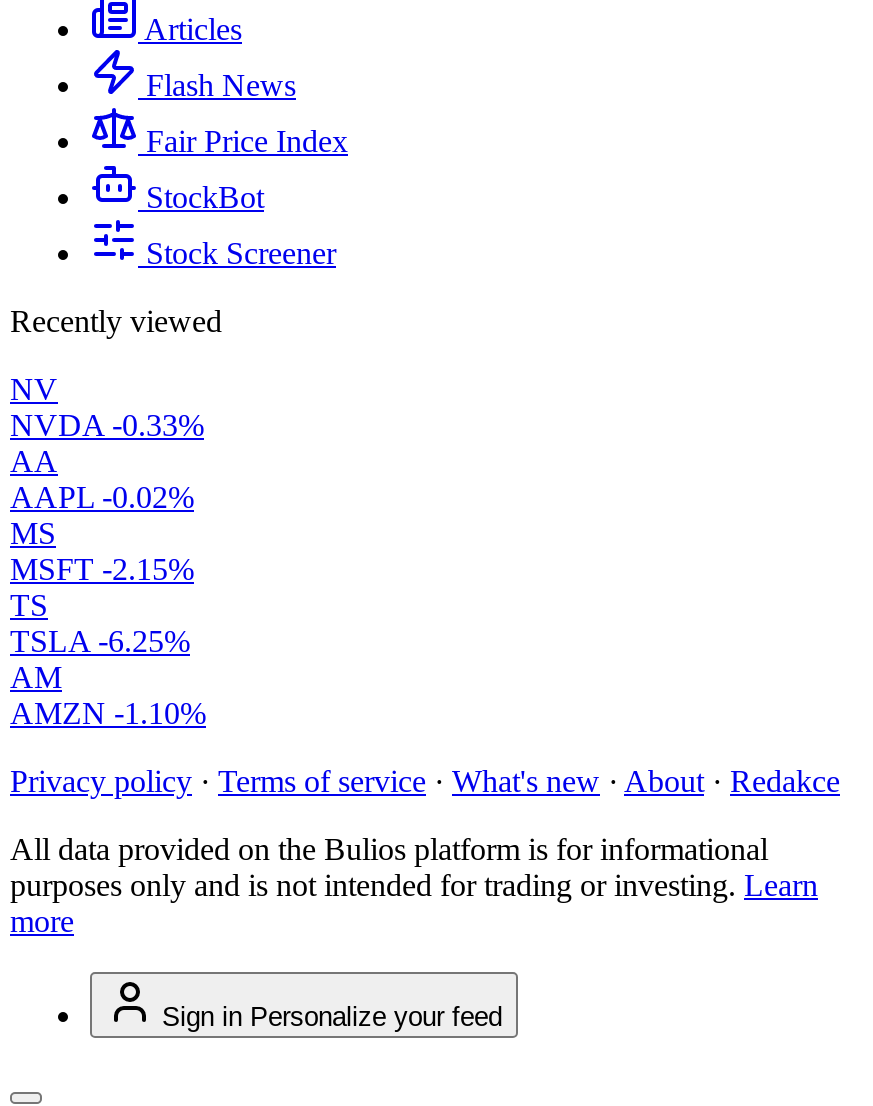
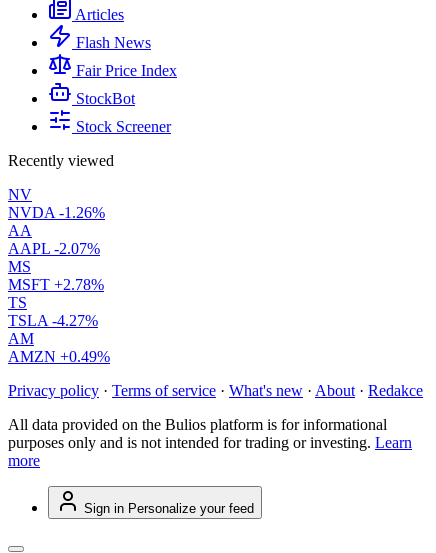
- NVDA -0.33%
+ NVDA -1.26%

- AAPL -0.02%
+ AAPL -2.07%

- MSFT -2.15%
+ MSFT +2.78%

- TSLA -6.25%
+ TSLA -4.27%

- AMZN -1.10%
+ AMZN +0.49%
